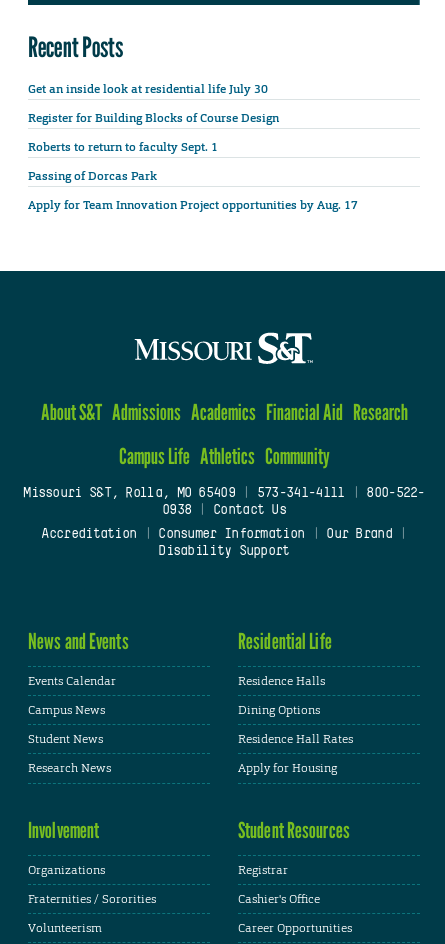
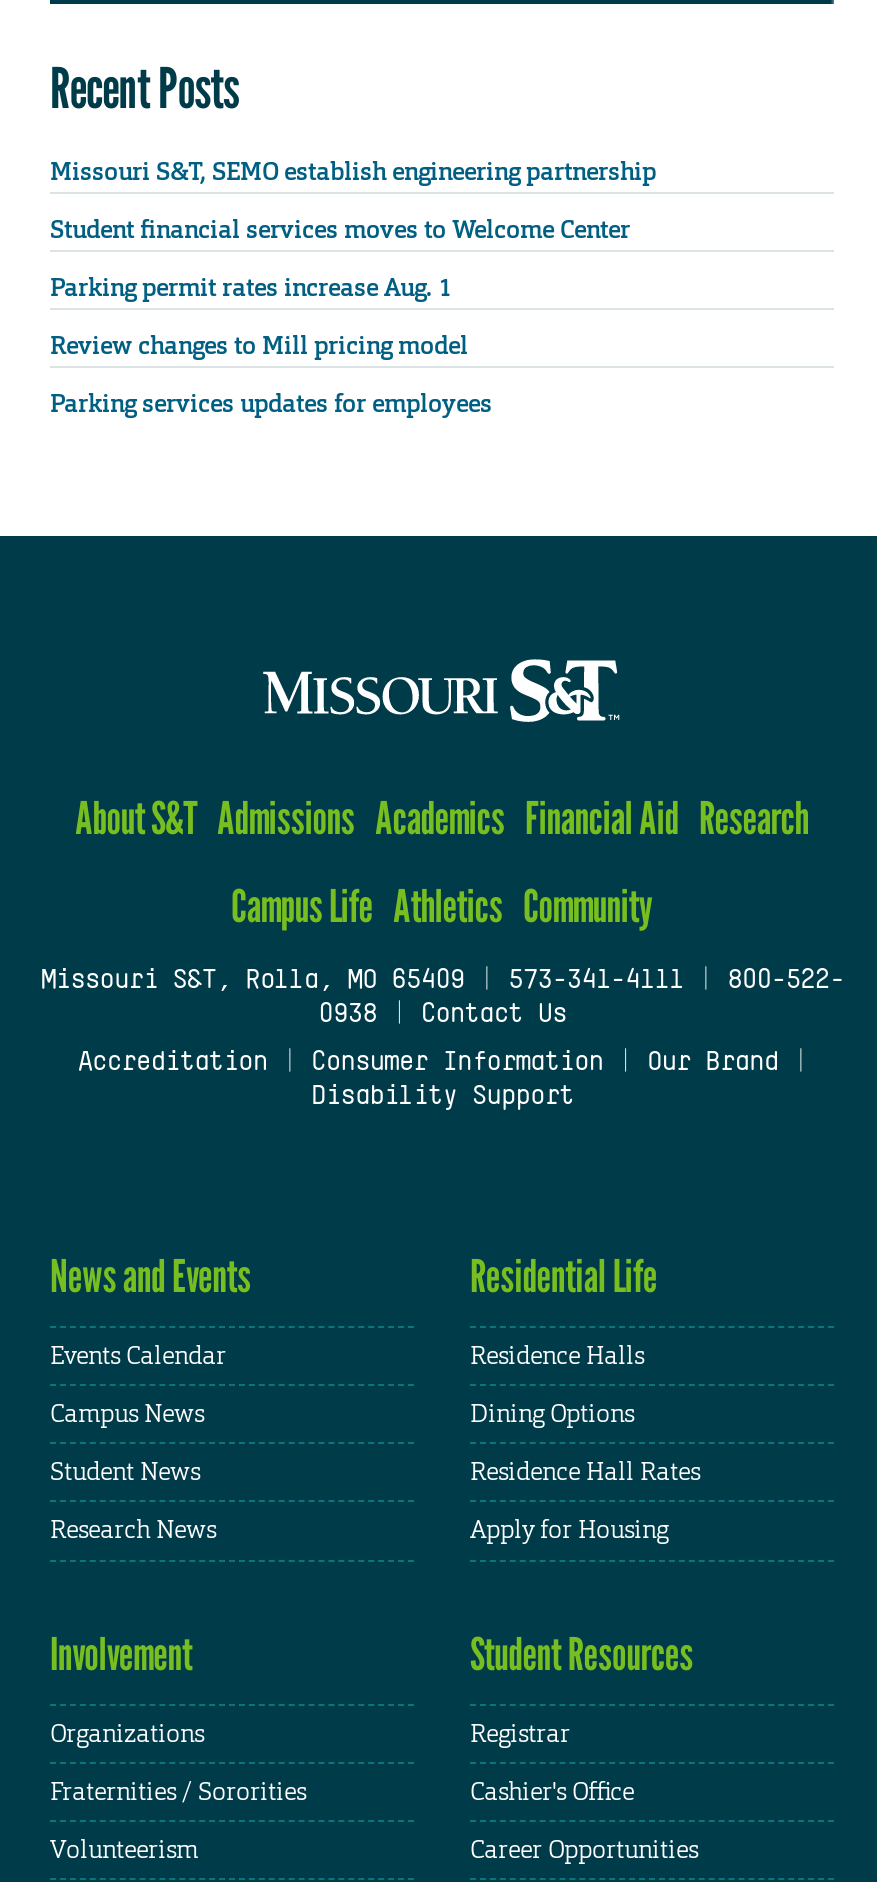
- Get an inside look at residential life July 30
+ Missouri S&T, SEMO establish engineering partnership

- Register for Building Blocks of Course Design
+ Student financial services moves to Welcome Center

- Roberts to return to faculty Sept. 1
+ Parking permit rates increase Aug. 1

- Passing of Dorcas Park
+ Review changes to Mill pricing model

- Apply for Team Innovation Project opportunities by Aug. 17
+ Parking services updates for employees
